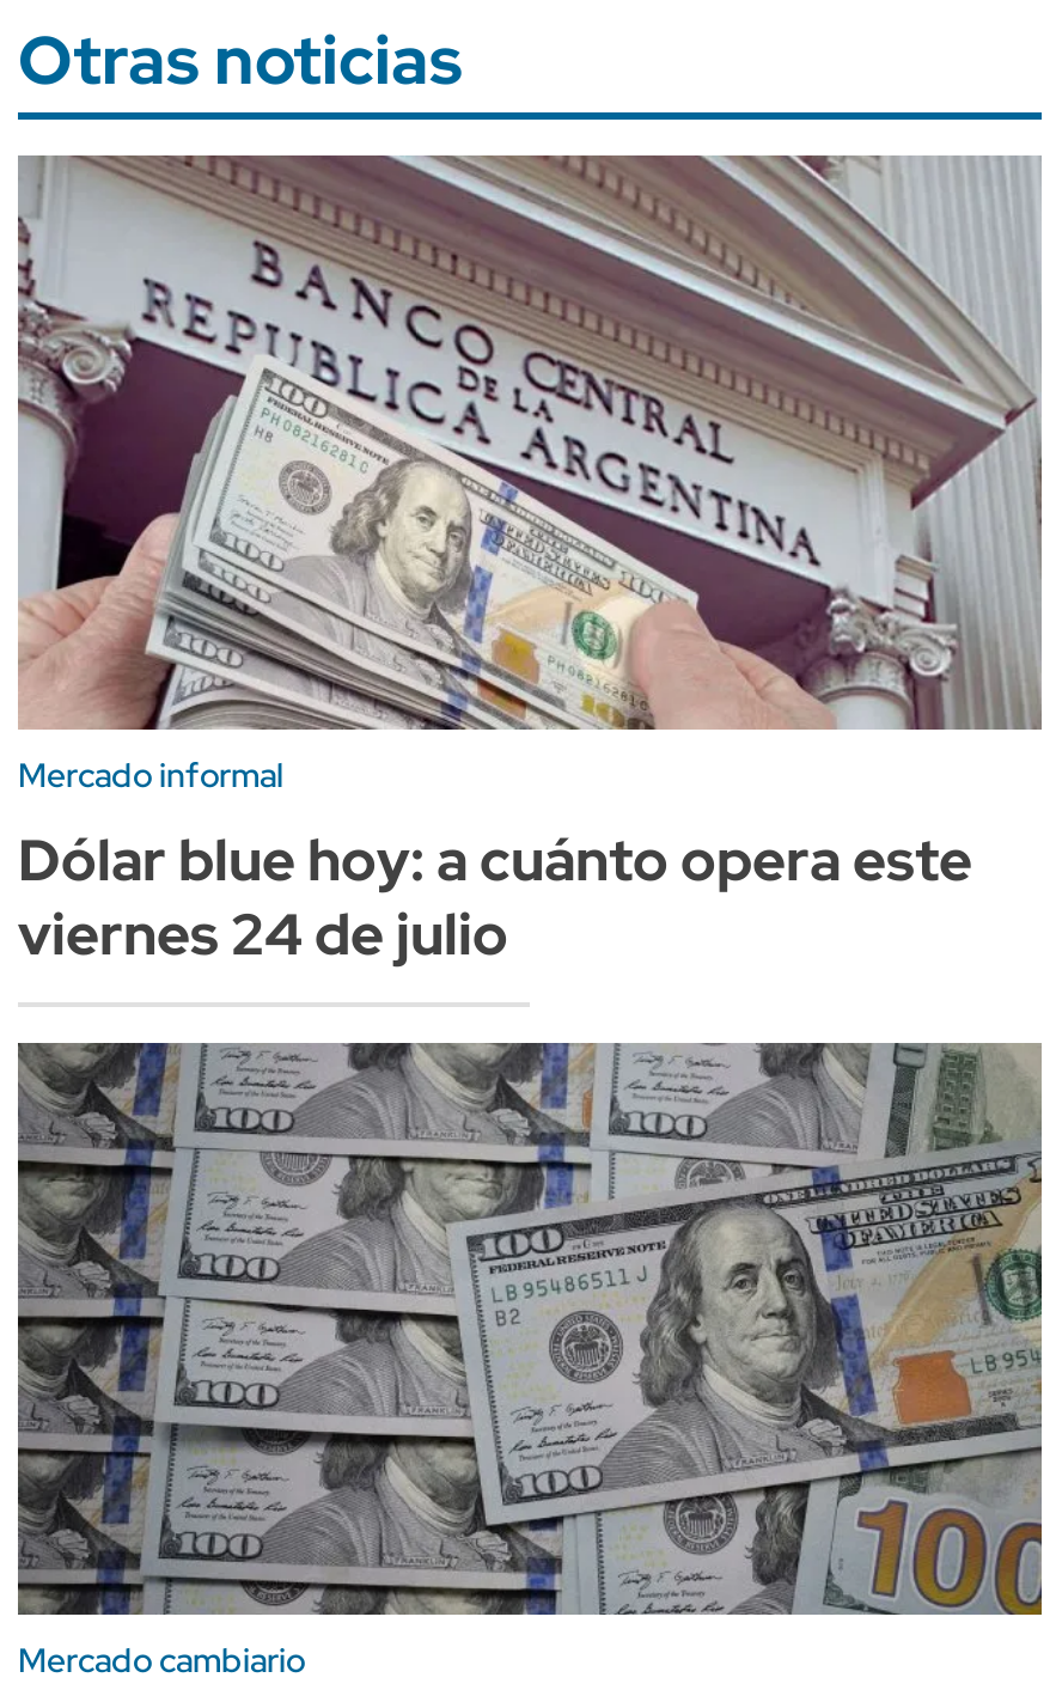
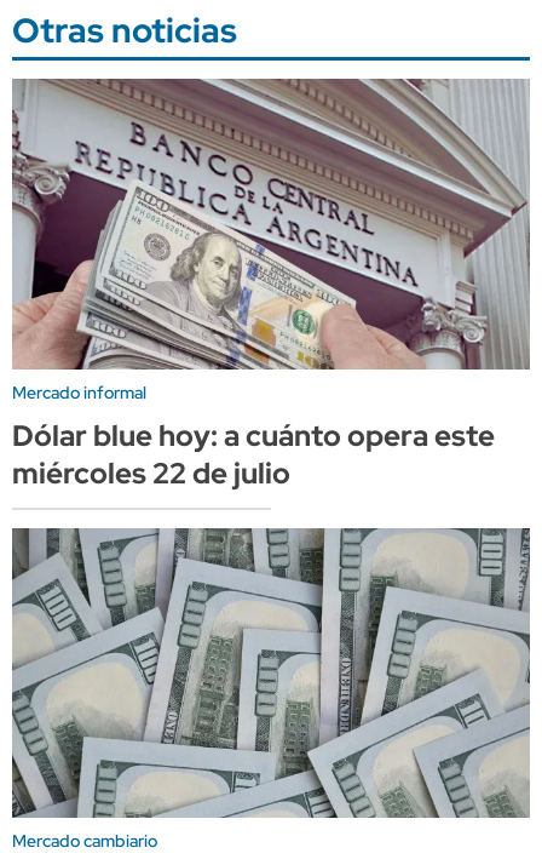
- viernes 24 de julio
+ miércoles 22 de julio

- [image]
+ [image]
